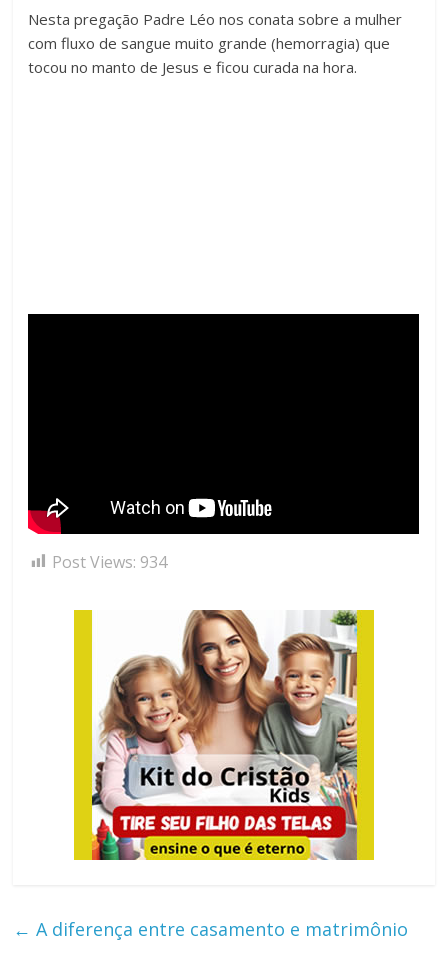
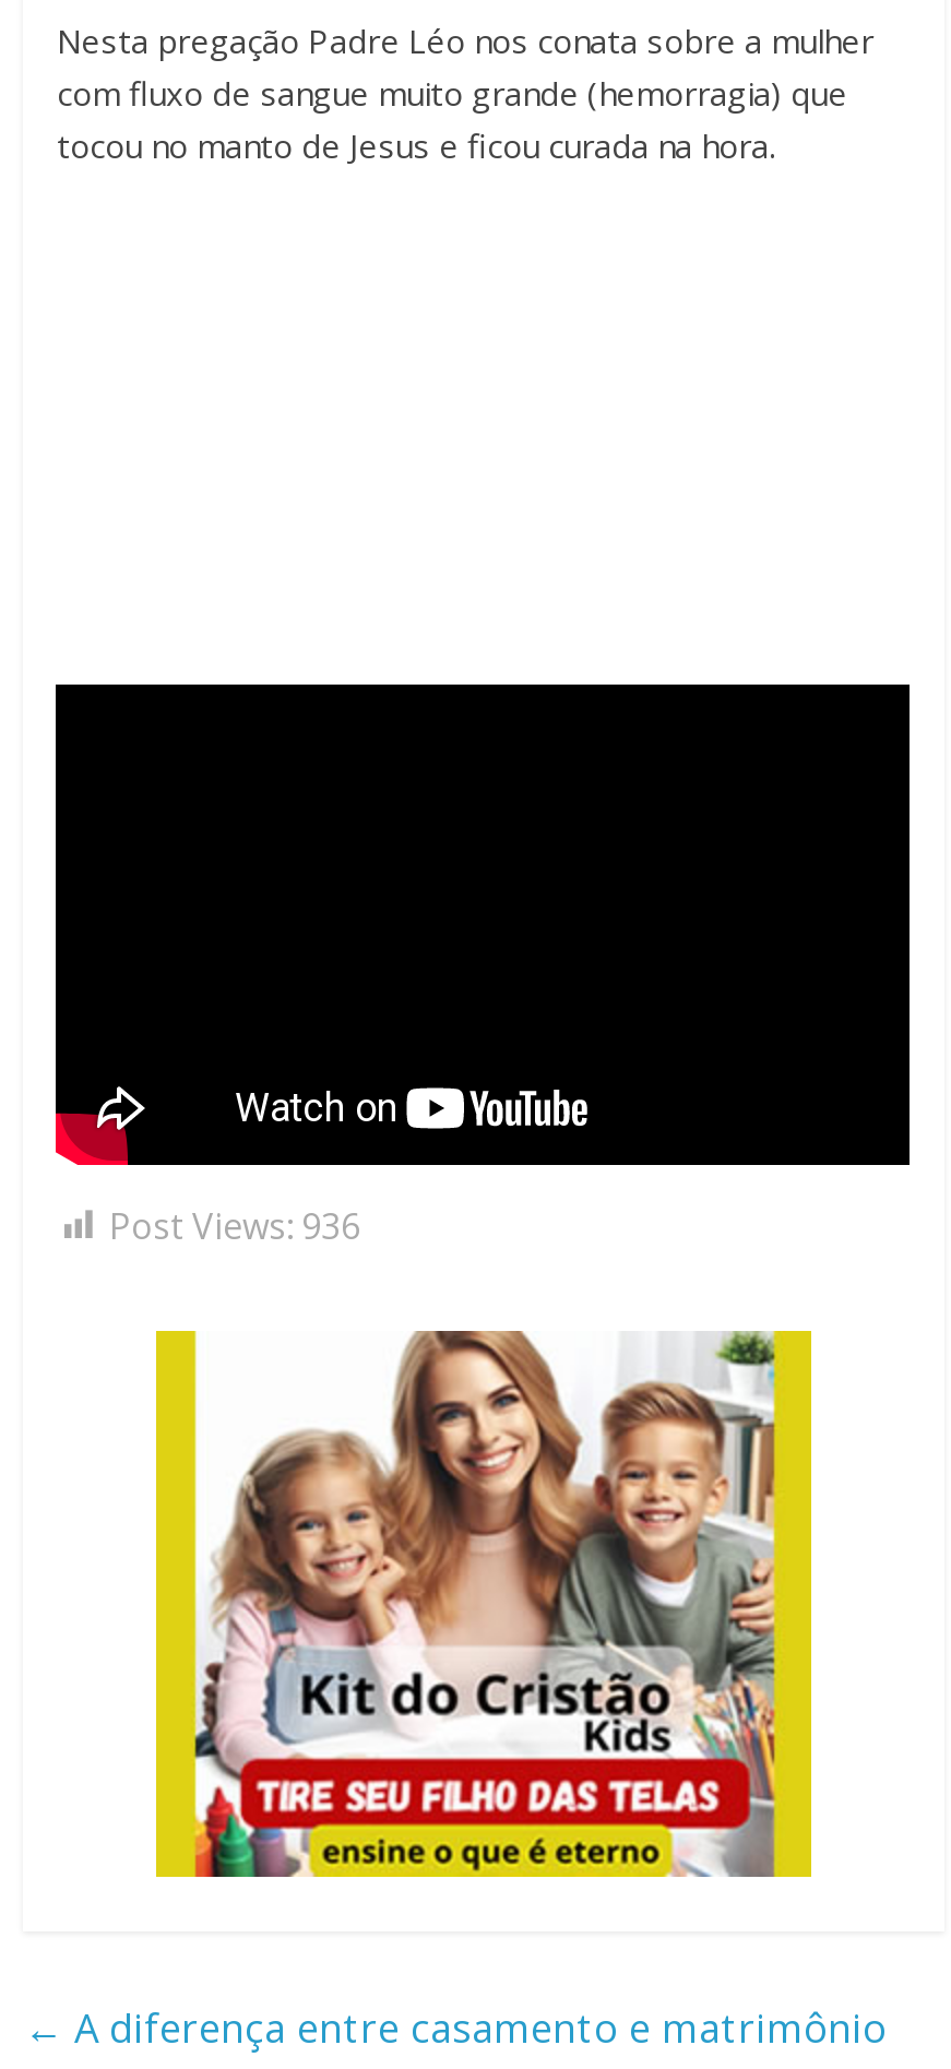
- Post Views: 934
+ Post Views: 936
